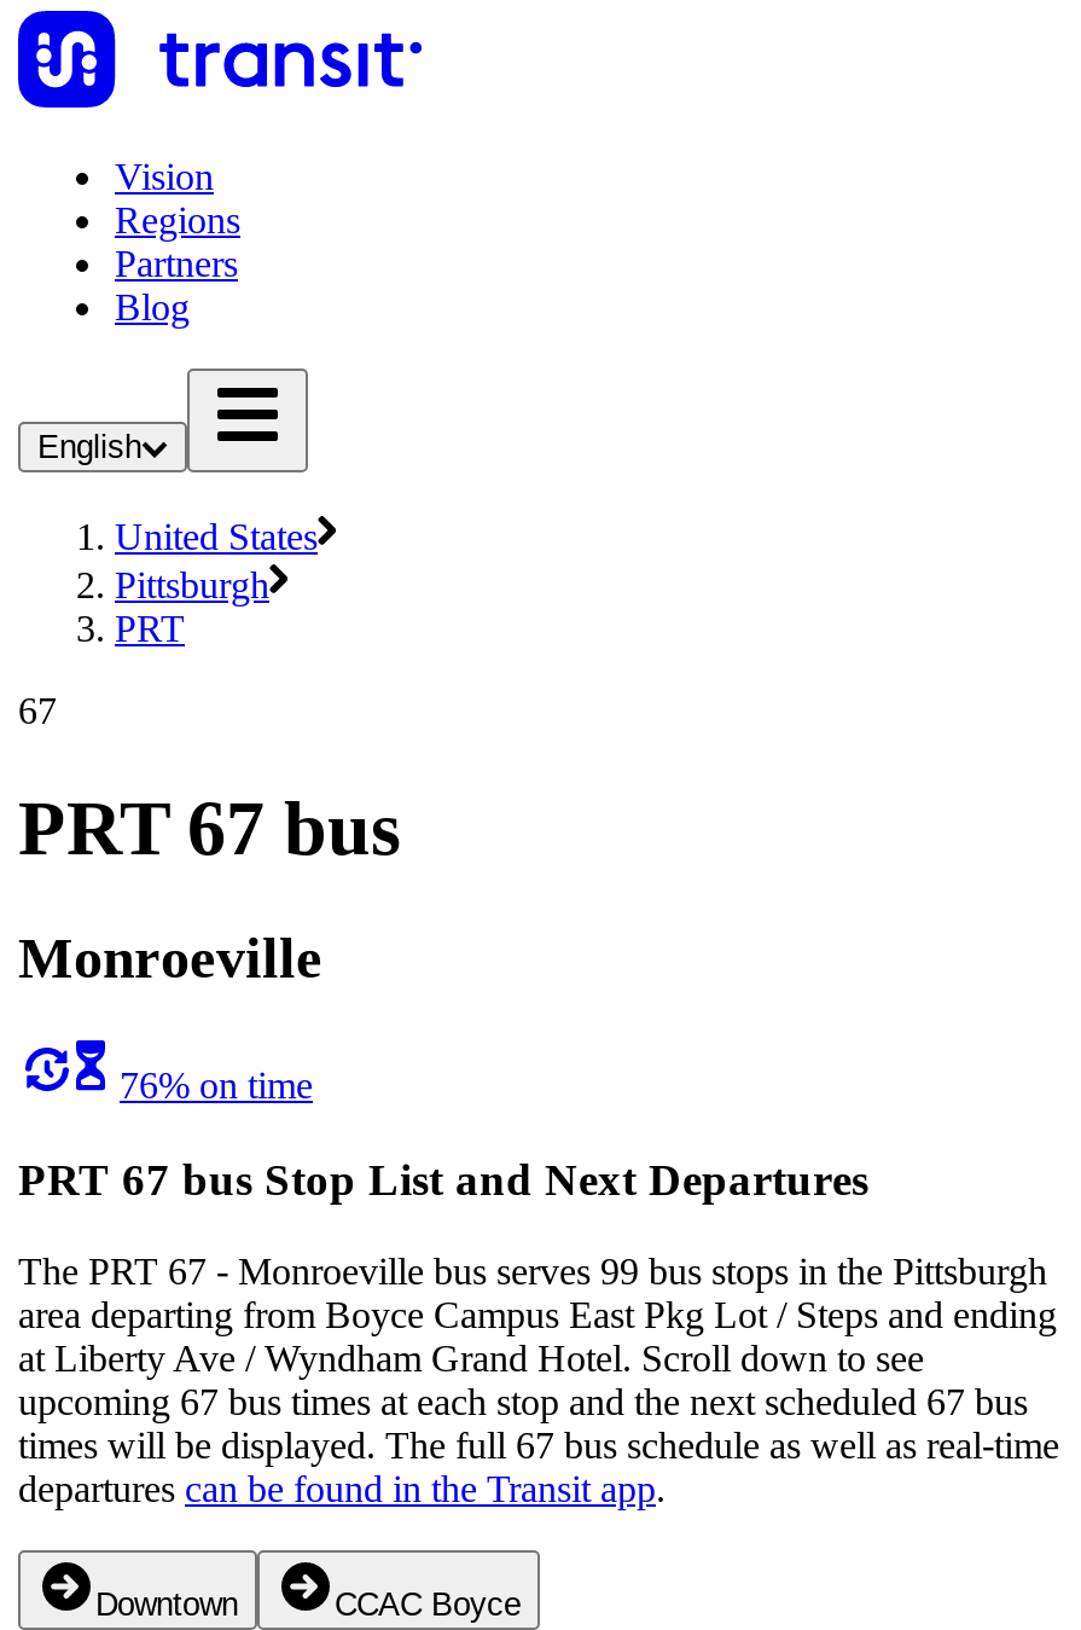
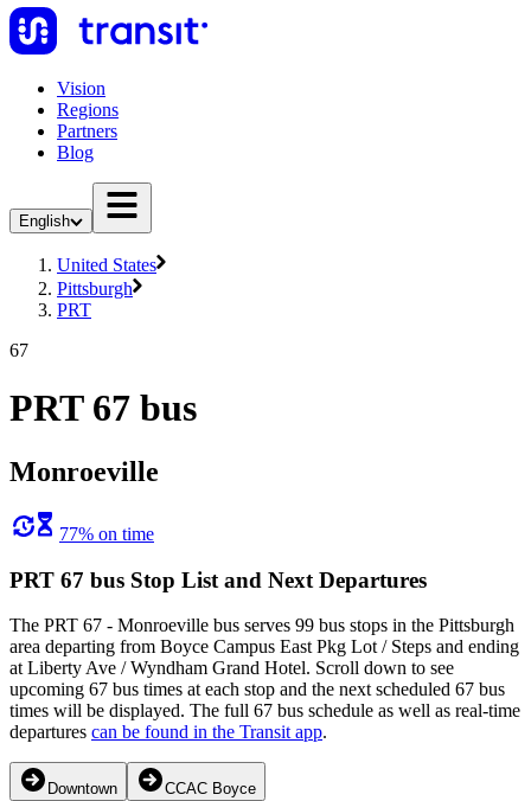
- 76% on time
+ 77% on time
